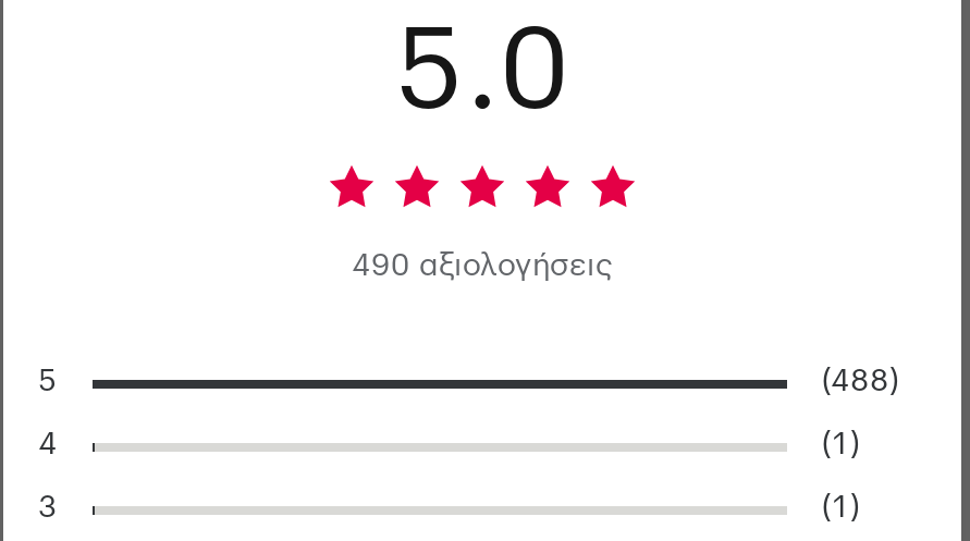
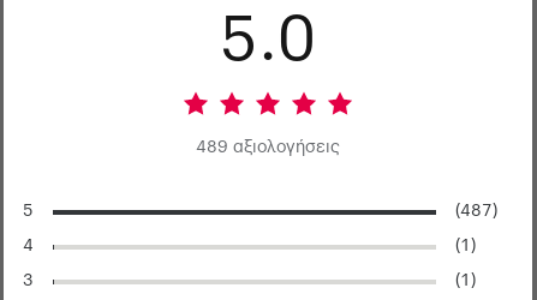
- 490 αξιολογήσεις
+ 489 αξιολογήσεις

- (488)
+ (487)
